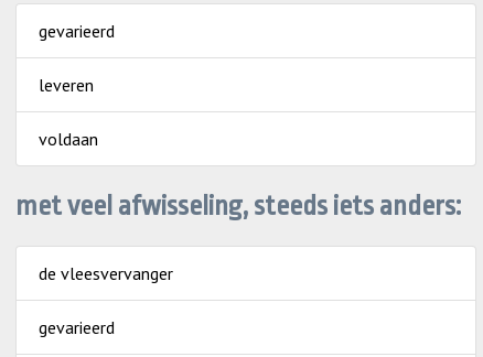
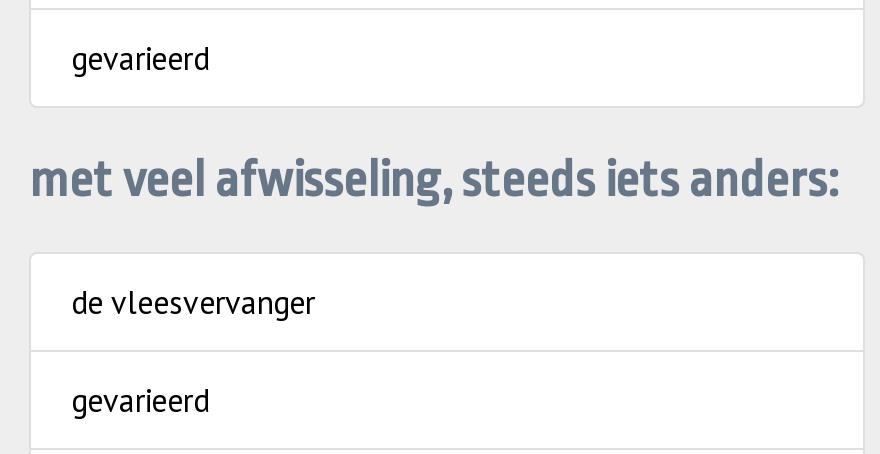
- leveren
- voldaan
